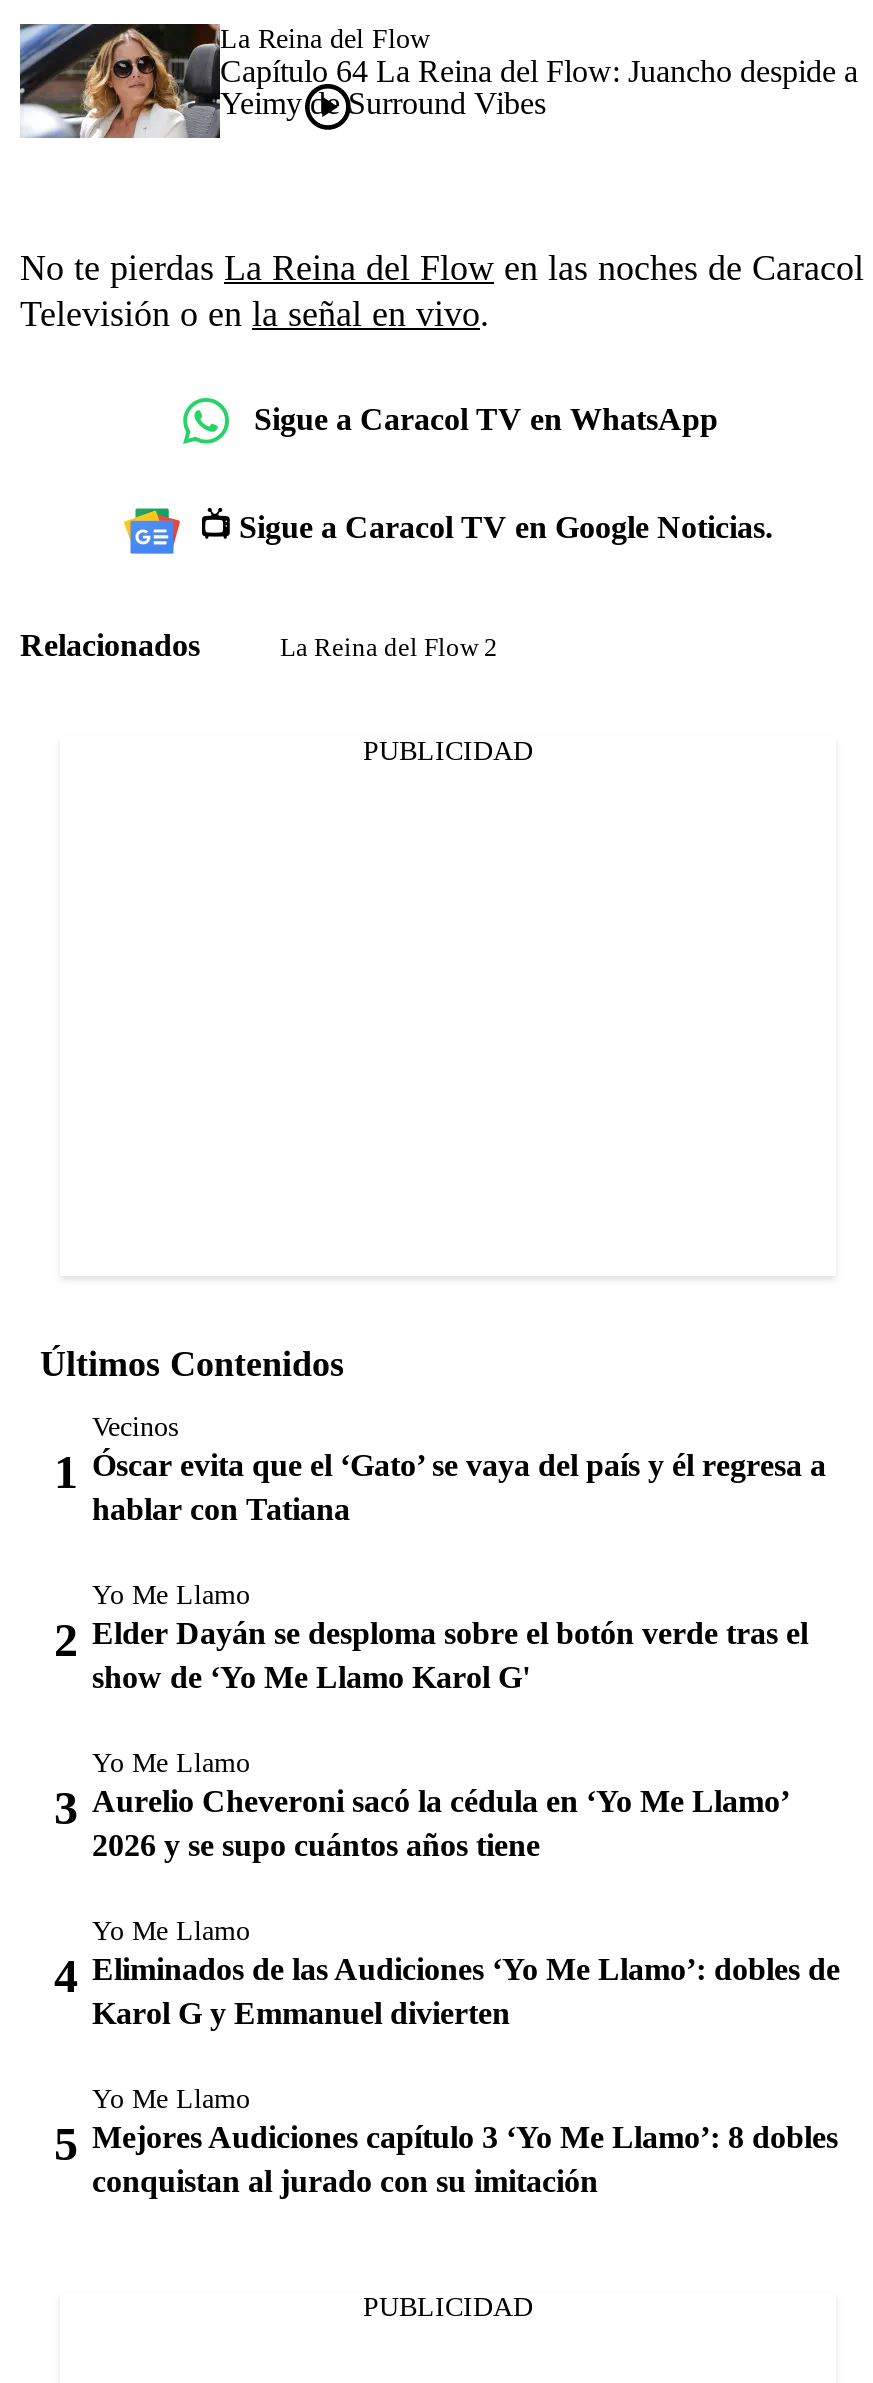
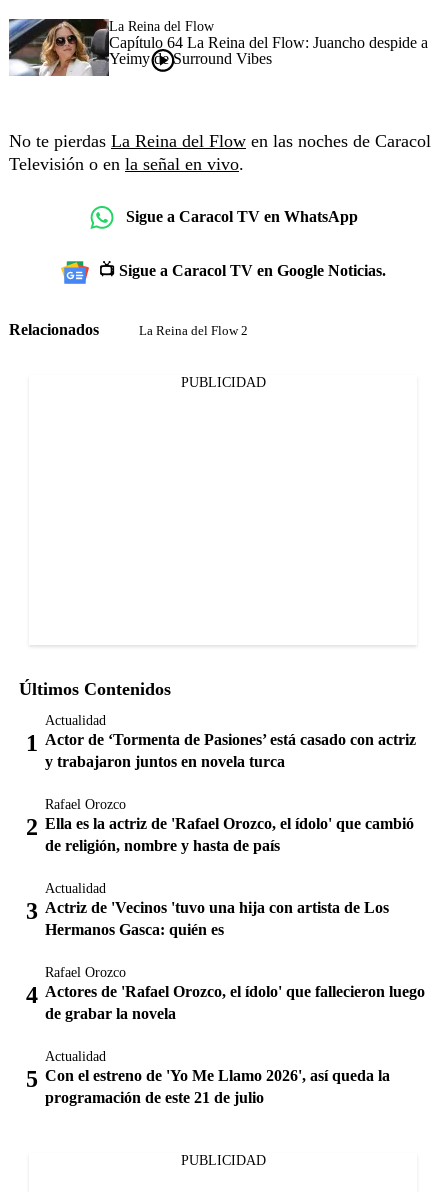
- Vecinos
- Óscar evita que el ‘Gato’ se vaya del país y él regresa a
- hablar con Tatiana
+ Actualidad
+ Actor de ‘Tormenta de Pasiones’ está casado con actriz
+ y trabajaron juntos en novela turca

- Yo Me Llamo
- Elder Dayán se desploma sobre el botón verde tras el
- show de ‘Yo Me Llamo Karol G'
+ Rafael Orozco
+ Ella es la actriz de 'Rafael Orozco, el ídolo' que cambió
+ de religión, nombre y hasta de país

- Yo Me Llamo
- Aurelio Cheveroni sacó la cédula en ‘Yo Me Llamo’
- 2026 y se supo cuántos años tiene
+ Actualidad
+ Actriz de 'Vecinos 'tuvo una hija con artista de Los
+ Hermanos Gasca: quién es

- Yo Me Llamo
- Eliminados de las Audiciones ‘Yo Me Llamo’: dobles de
- Karol G y Emmanuel divierten
+ Rafael Orozco
+ Actores de 'Rafael Orozco, el ídolo' que fallecieron luego
+ de grabar la novela

- Yo Me Llamo
- Mejores Audiciones capítulo 3 ‘Yo Me Llamo’: 8 dobles
- conquistan al jurado con su imitación
+ Actualidad
+ Con el estreno de 'Yo Me Llamo 2026', así queda la
+ programación de este 21 de julio
